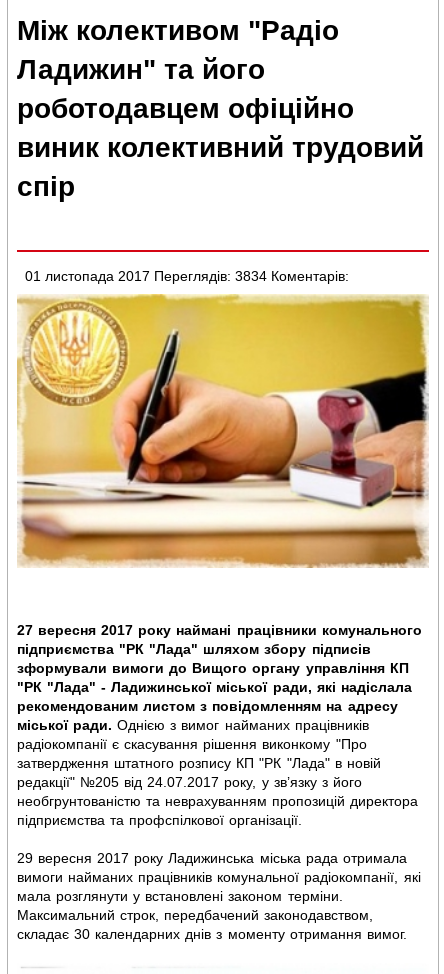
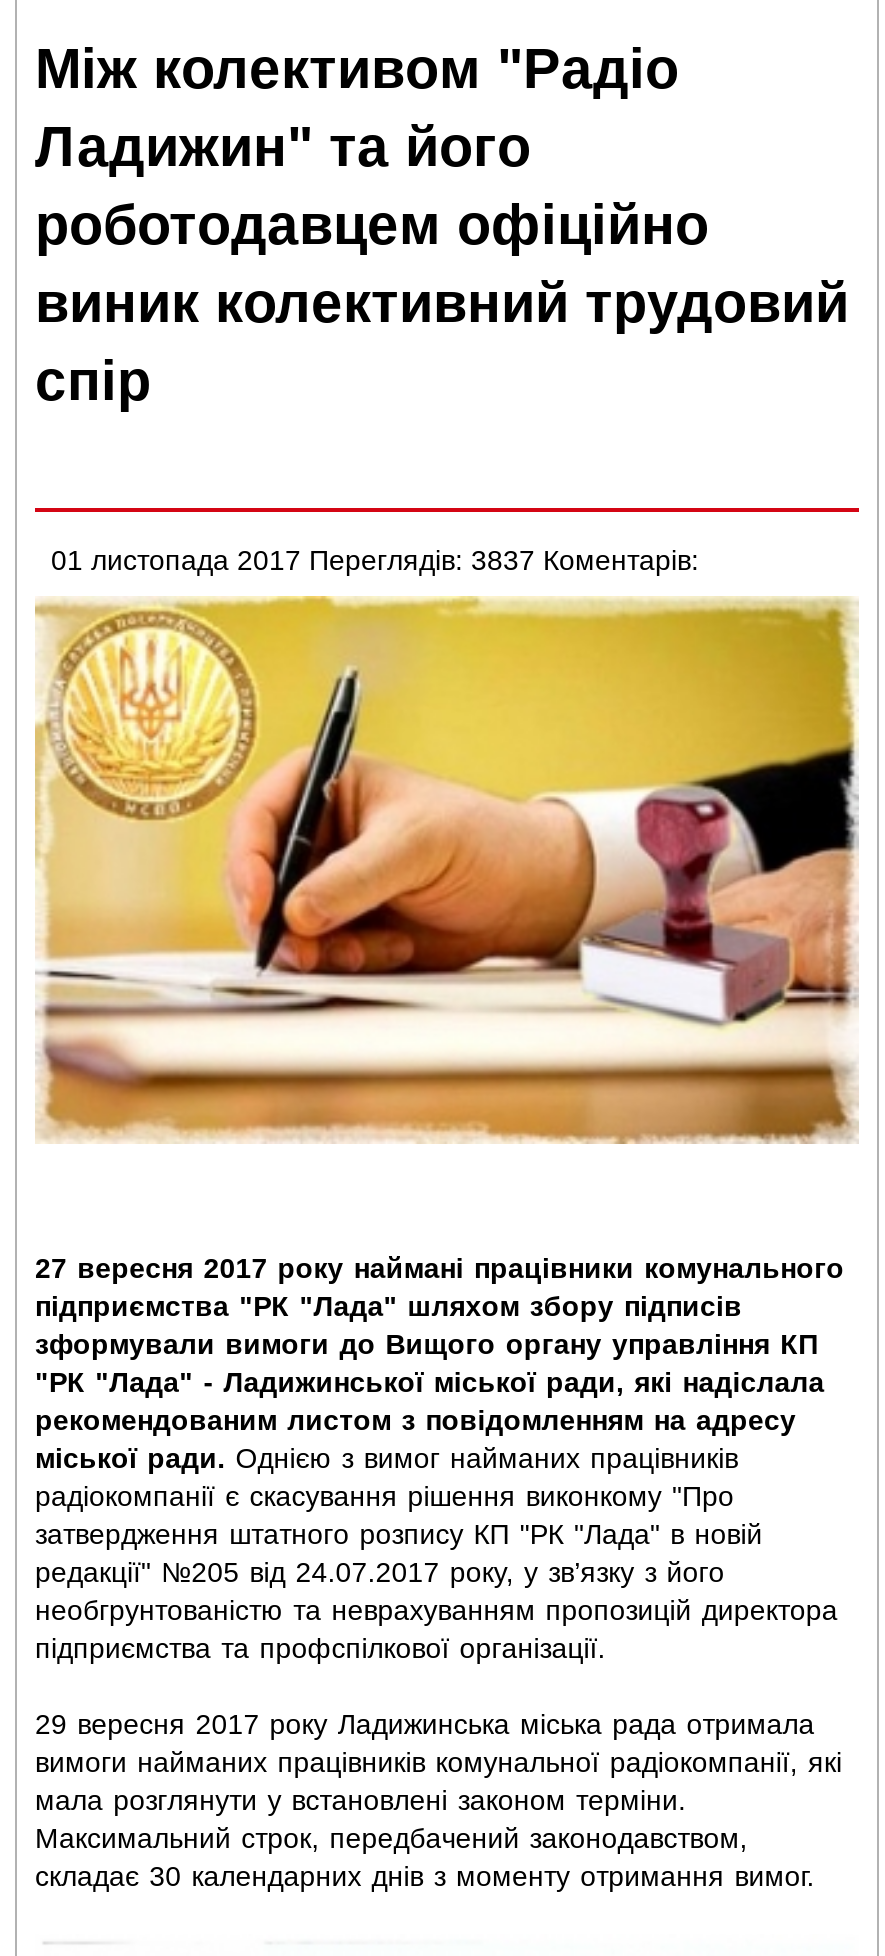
- 01 листопада 2017 Переглядів: 3834 Коментарів:
+ 01 листопада 2017 Переглядів: 3837 Коментарів:
